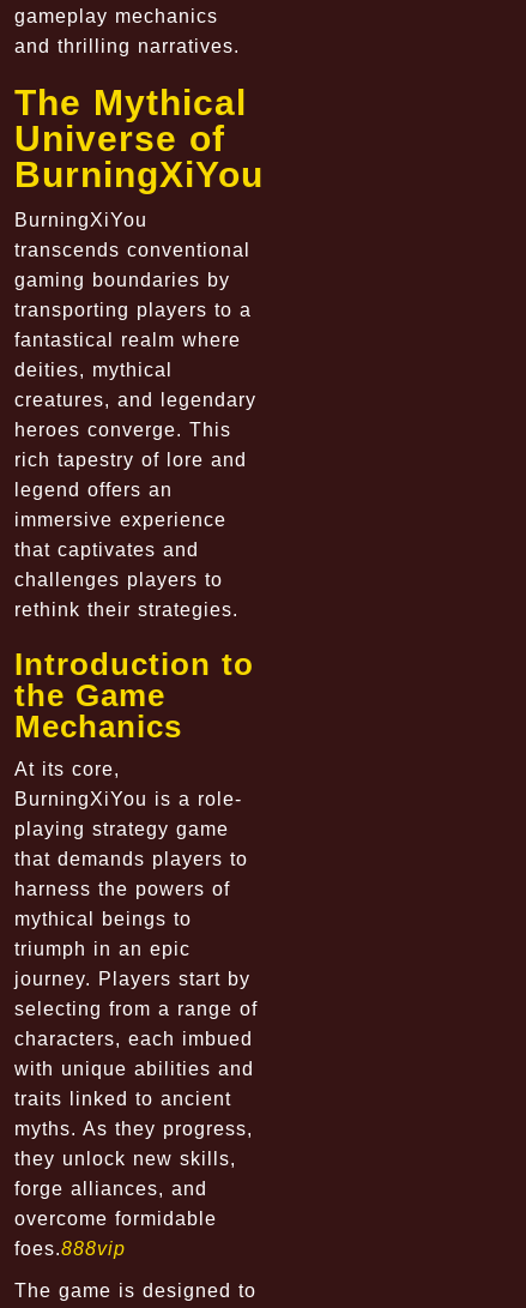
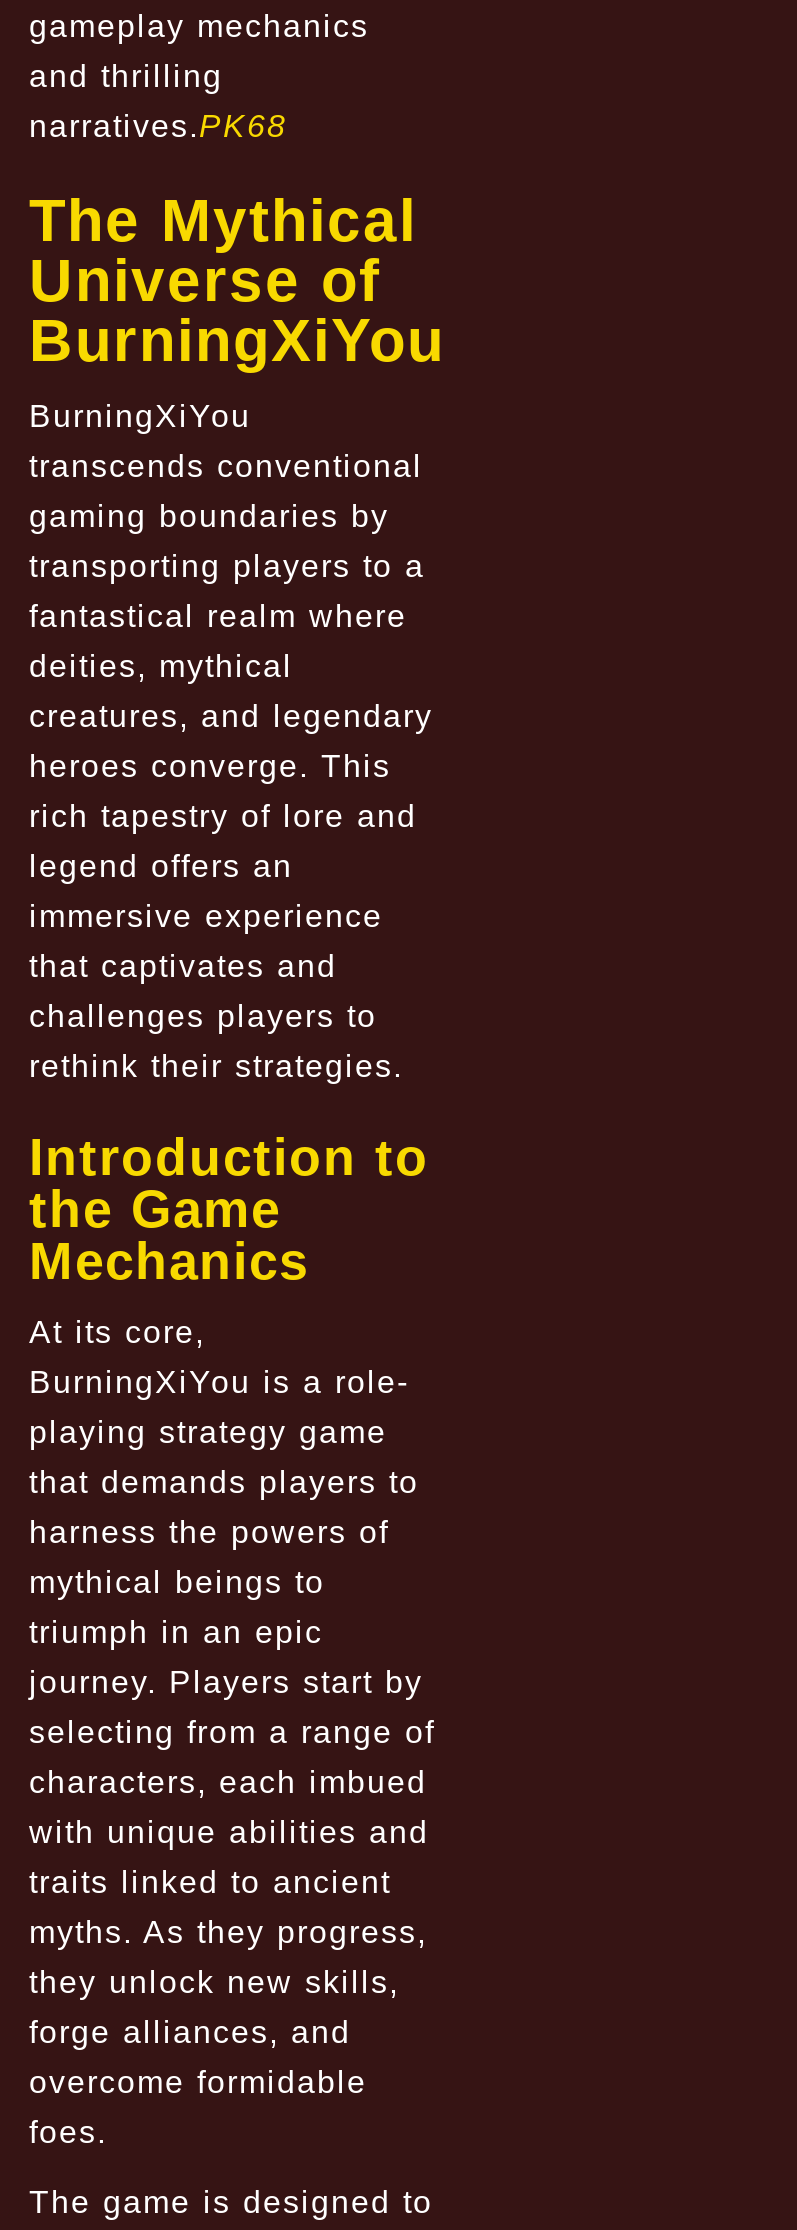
- and thrilling narratives.
+ and thrilling
+ narratives. PK68

- foes.888vip
+ foes.
